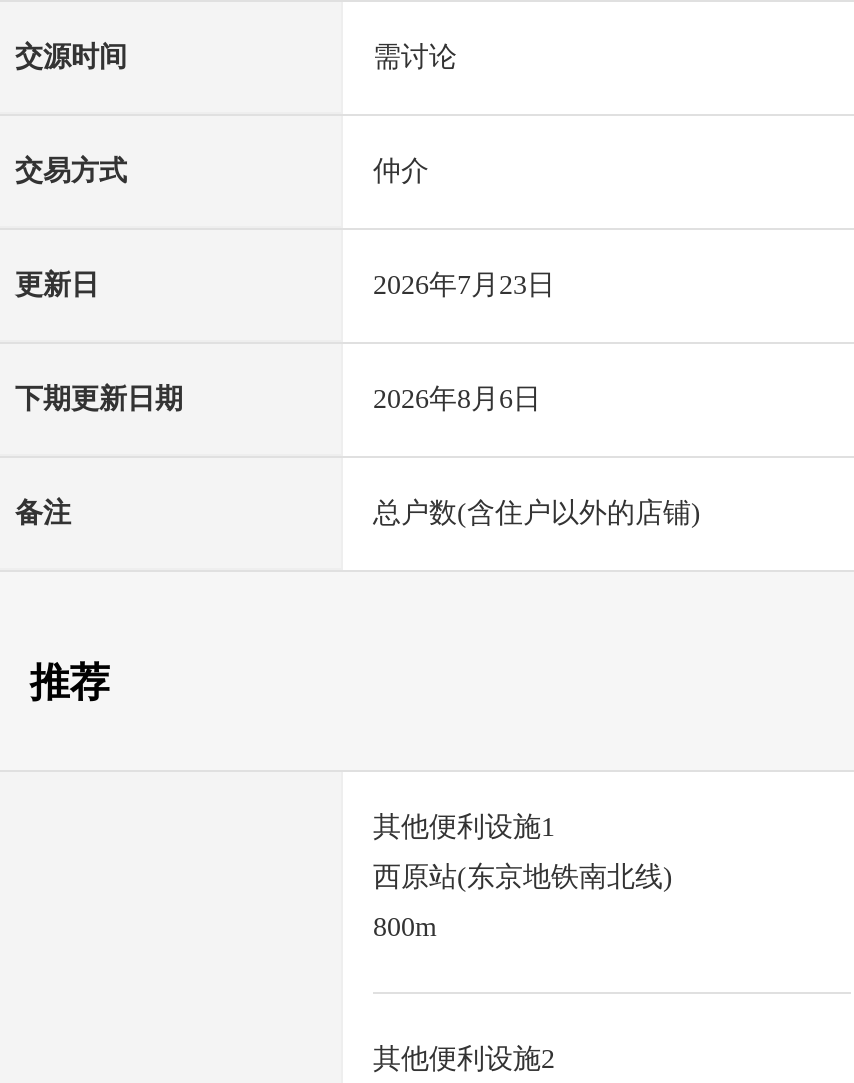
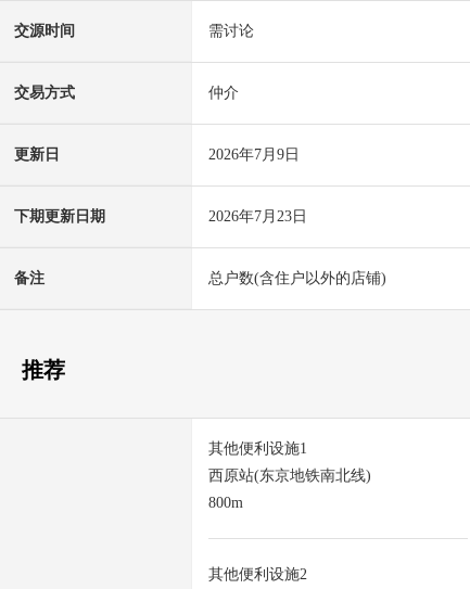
- 2026年7月23日
+ 2026年7月9日

- 2026年8月6日
+ 2026年7月23日
